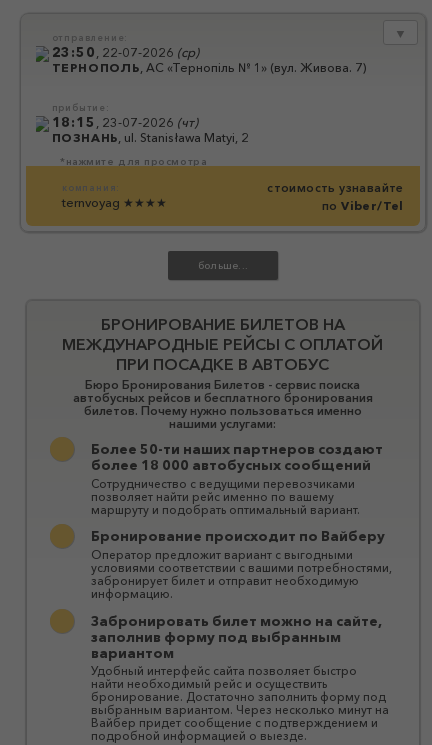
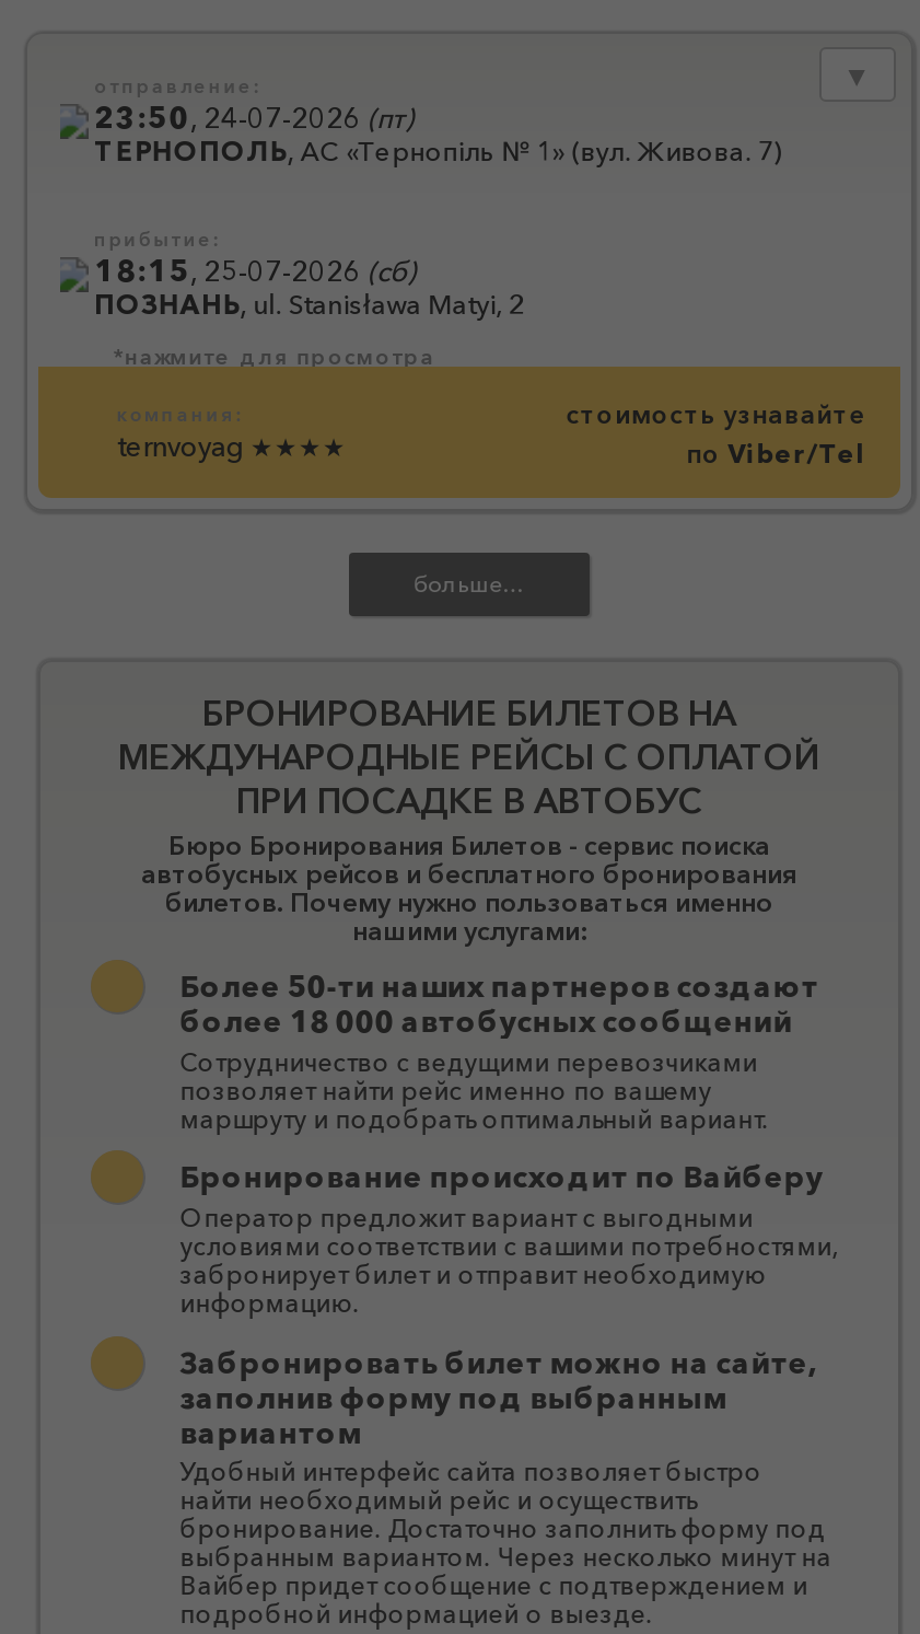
- 23:50, 22-07-2026 (ср)
+ 23:50, 24-07-2026 (пт)

- 18:15, 23-07-2026 (чт)
+ 18:15, 25-07-2026 (сб)
